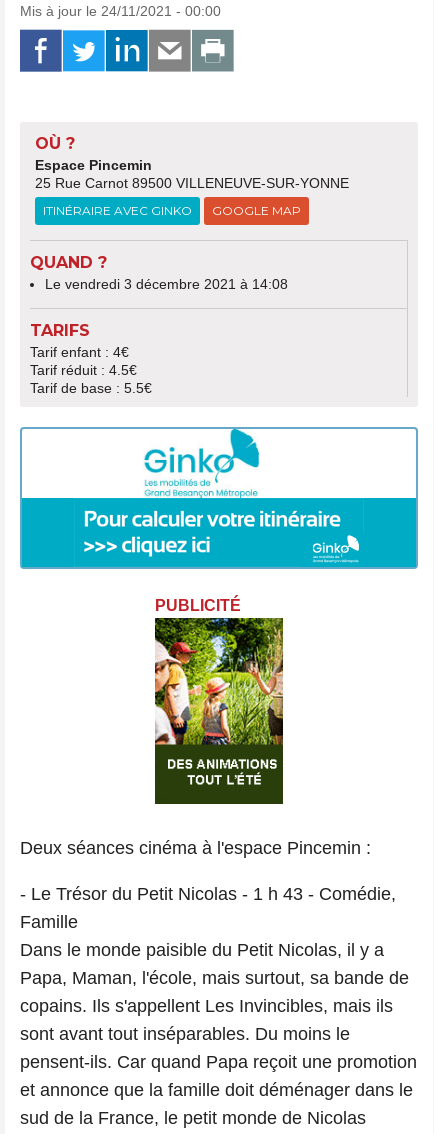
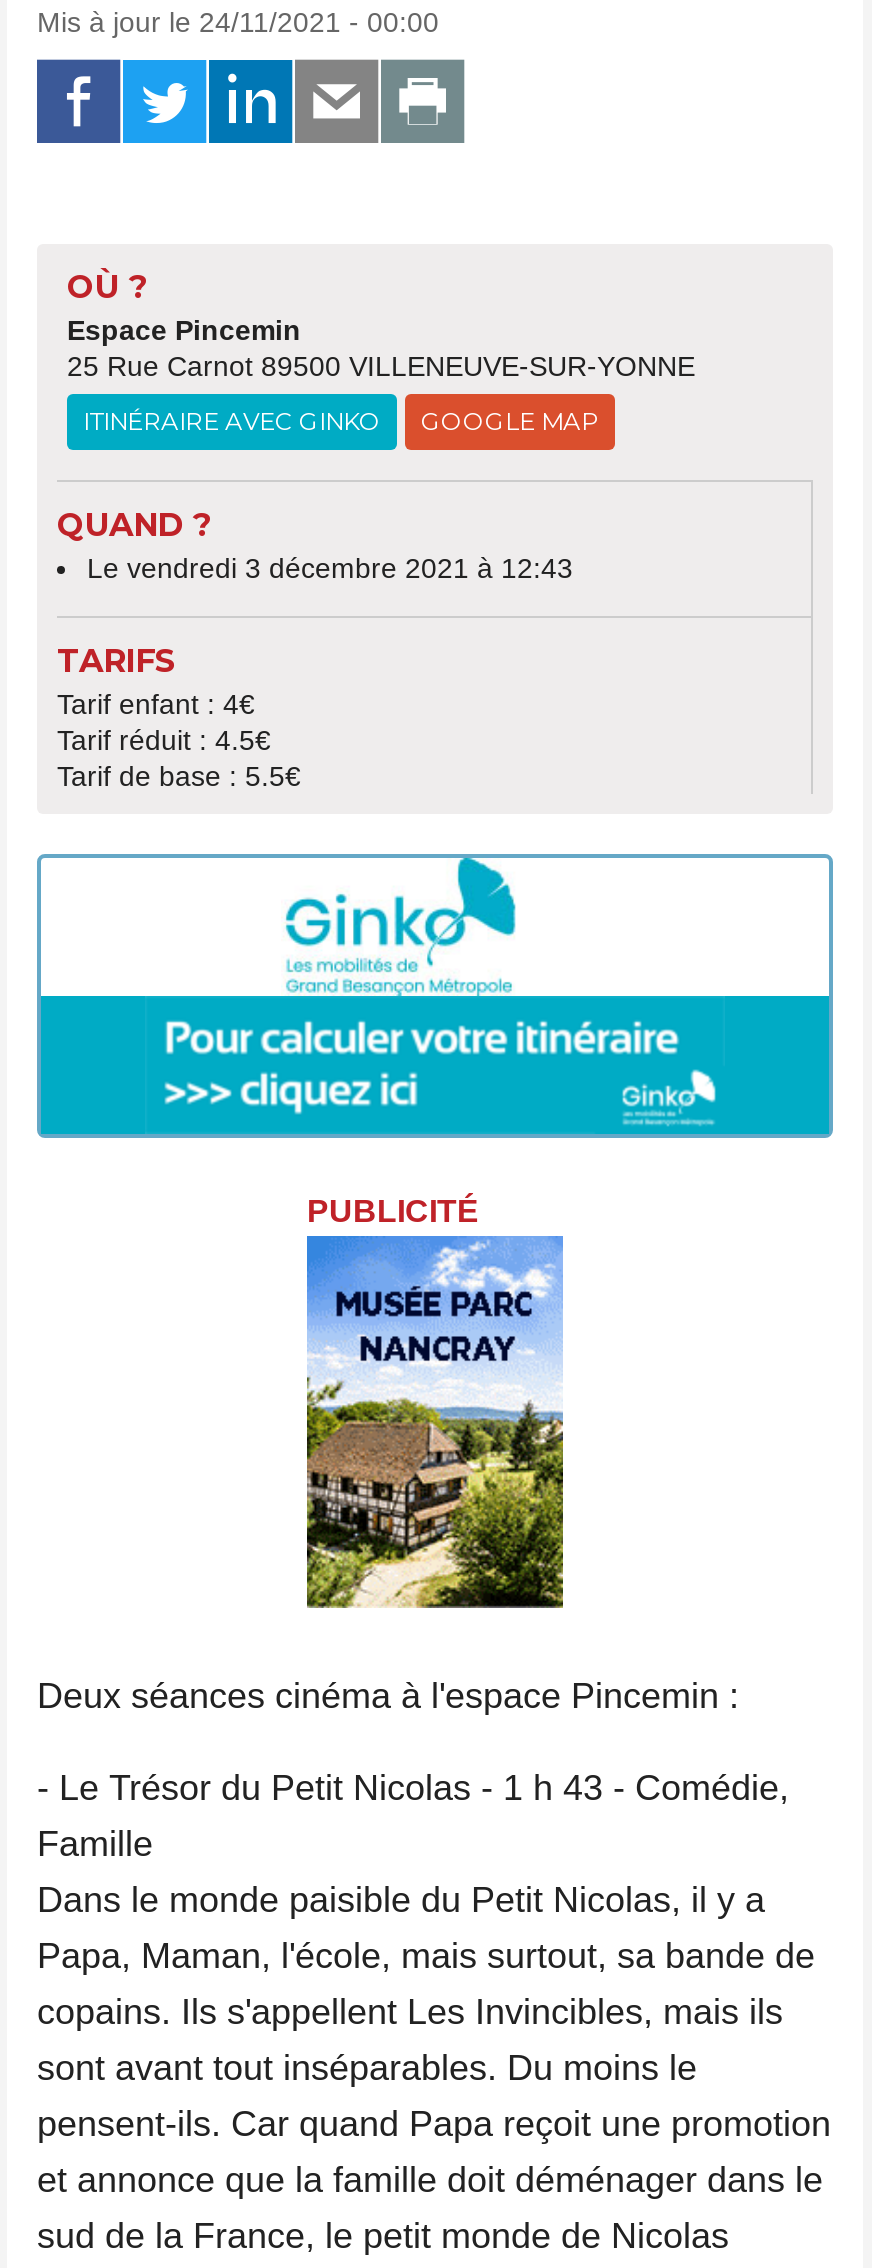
- Le vendredi 3 décembre 2021 à 14:08
+ Le vendredi 3 décembre 2021 à 12:43

- [image]
+ [image]
